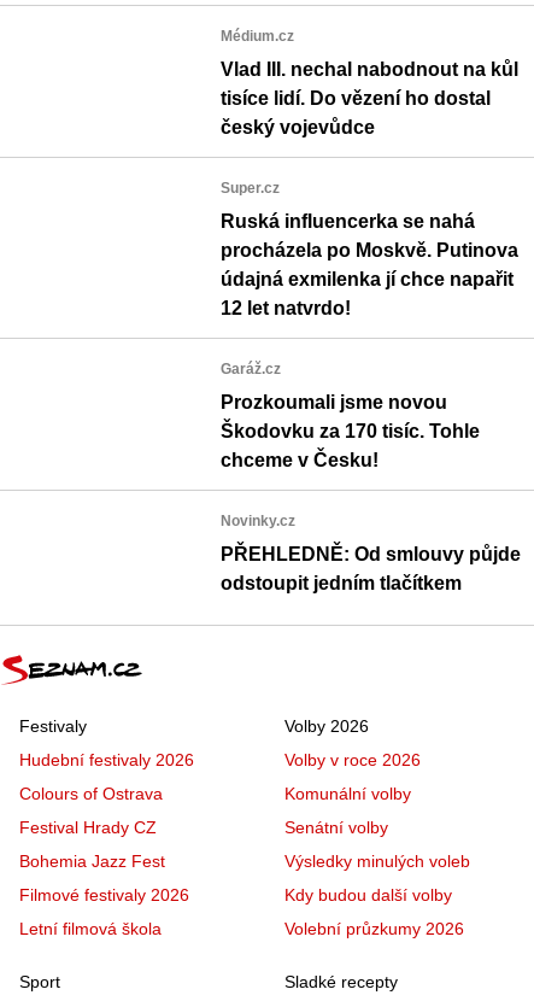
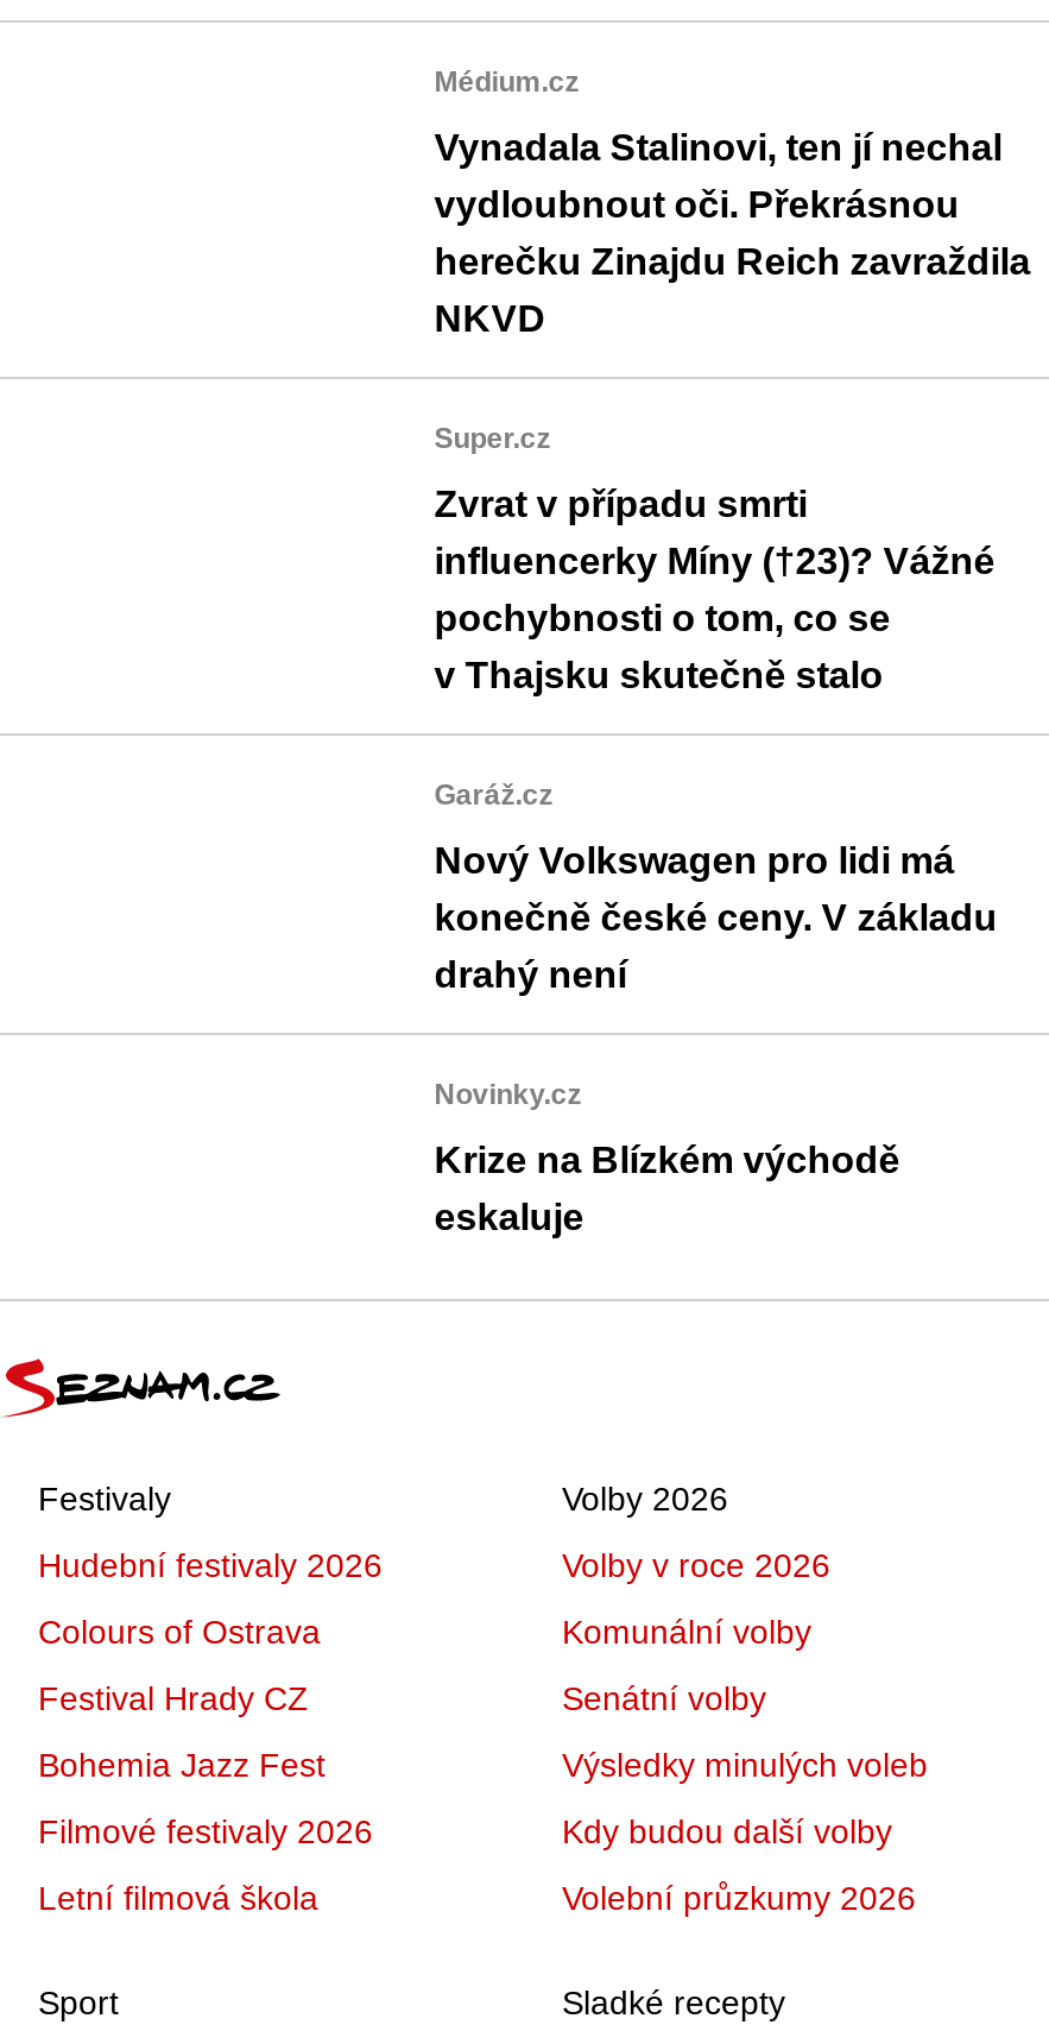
- Vlad III. nechal nabodnout na kůl
- tisíce lidí. Do vězení ho dostal
- český vojevůdce
+ Vynadala Stalinovi, ten jí nechal
+ vydloubnout oči. Překrásnou
+ herečku Zinajdu Reich zavraždila
+ NKVD

- Ruská influencerka se nahá
- procházela po Moskvě. Putinova
- údajná exmilenka jí chce napařit
- 12 let natvrdo!
+ Zvrat v případu smrti
+ influencerky Míny (†23)? Vážné
+ pochybnosti o tom, co se
+ v Thajsku skutečně stalo

- Prozkoumali jsme novou
- Škodovku za 170 tisíc. Tohle
- chceme v Česku!
+ Nový Volkswagen pro lidi má
+ konečně české ceny. V základu
+ drahý není

- PŘEHLEDNĚ: Od smlouvy půjde
- odstoupit jedním tlačítkem
+ Krize na Blízkém východě
+ eskaluje
